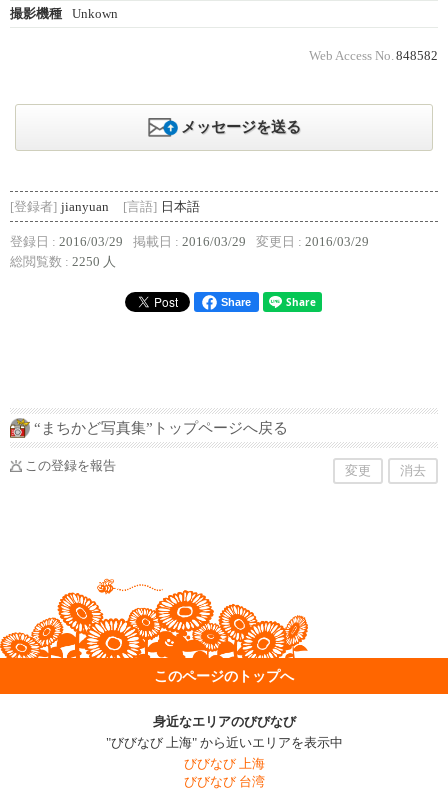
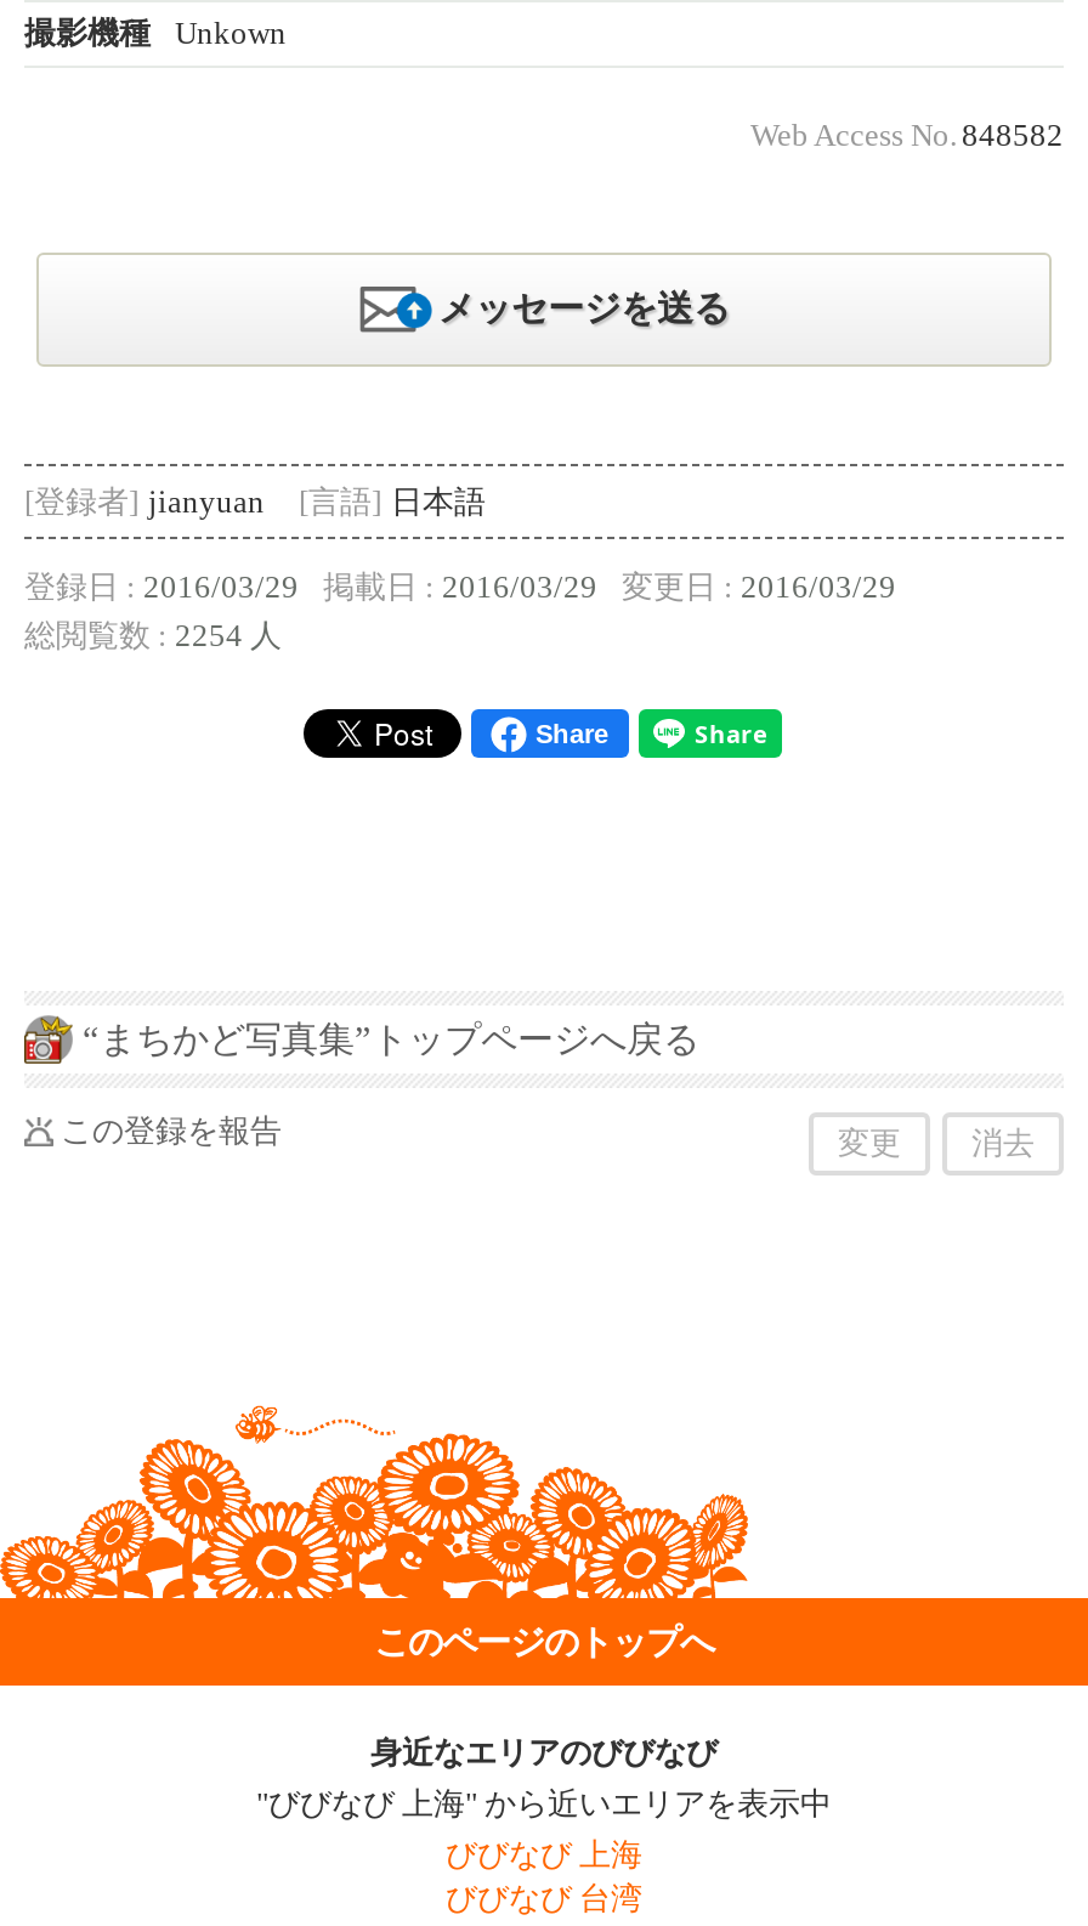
- 総閲覧数 : 2250 人
+ 総閲覧数 : 2254 人
